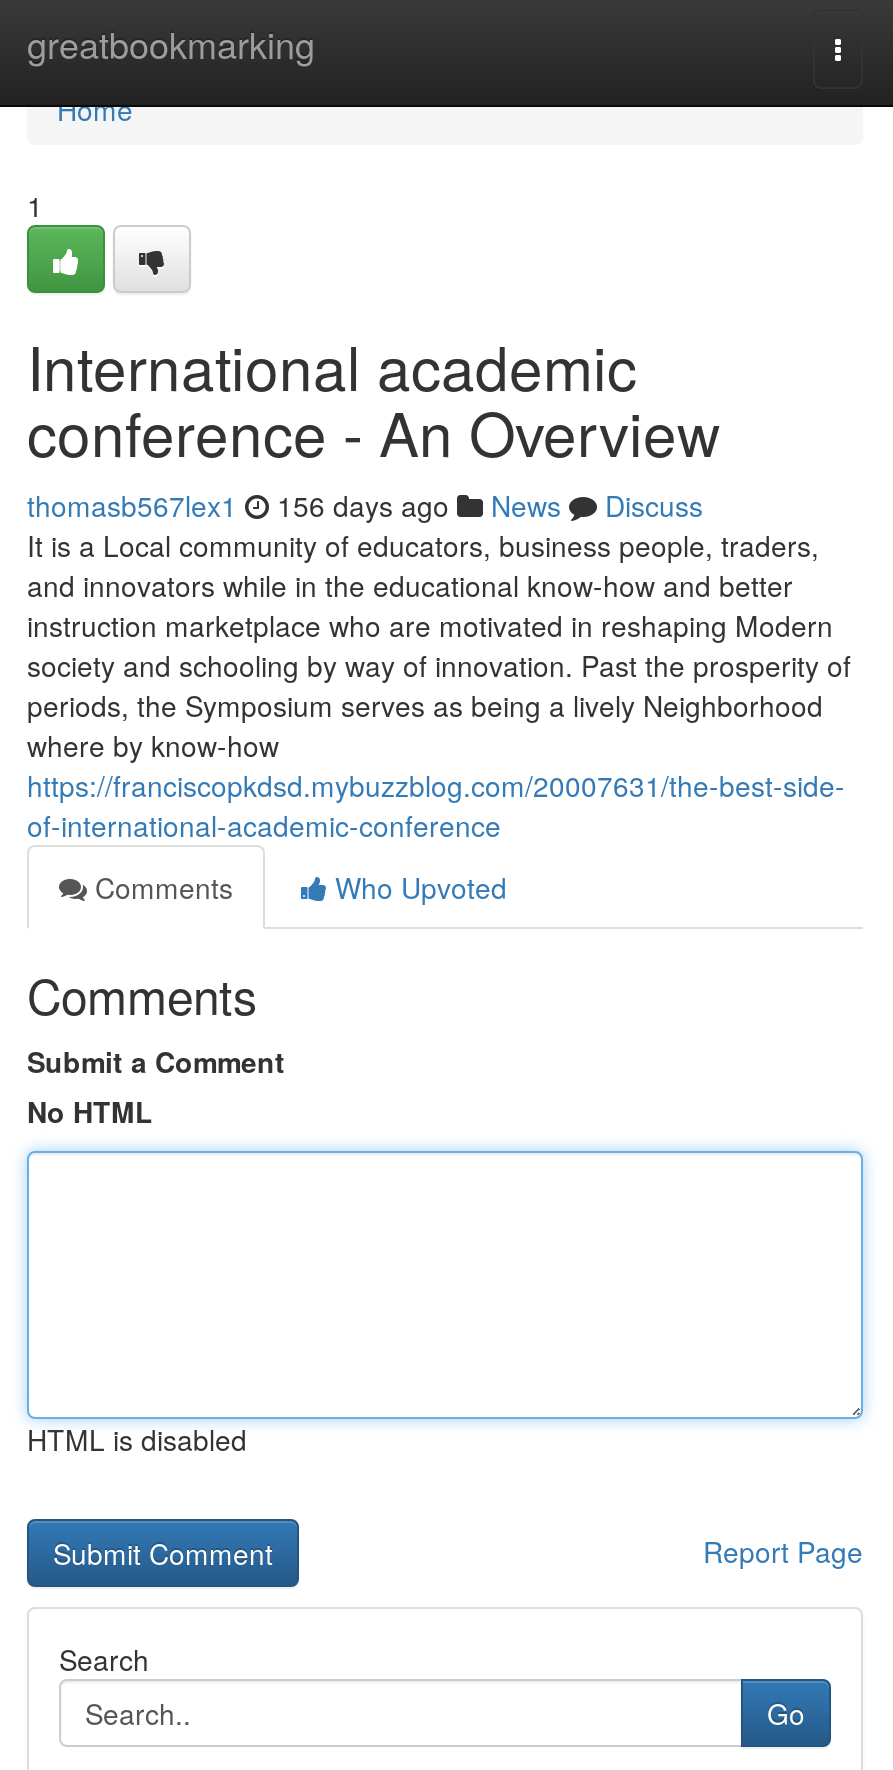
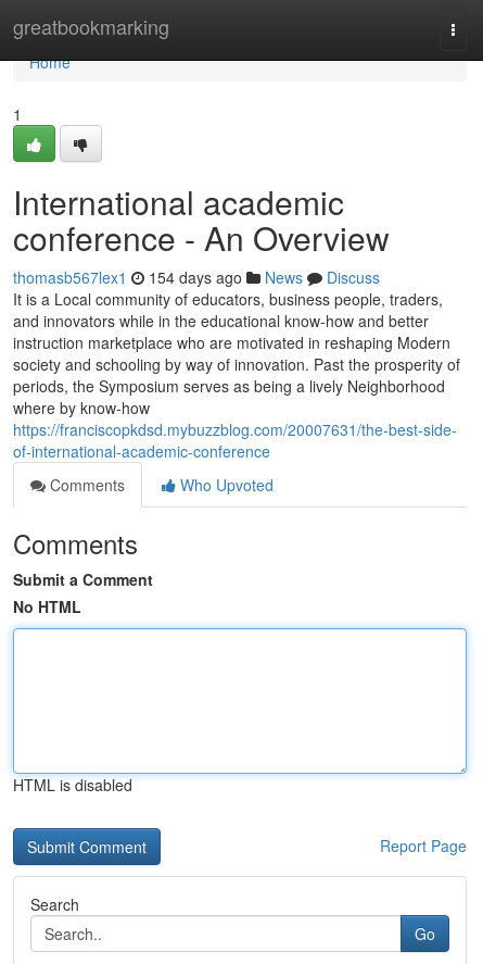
- thomasb567lex1 156 days ago News Discuss
+ thomasb567lex1 154 days ago News Discuss
